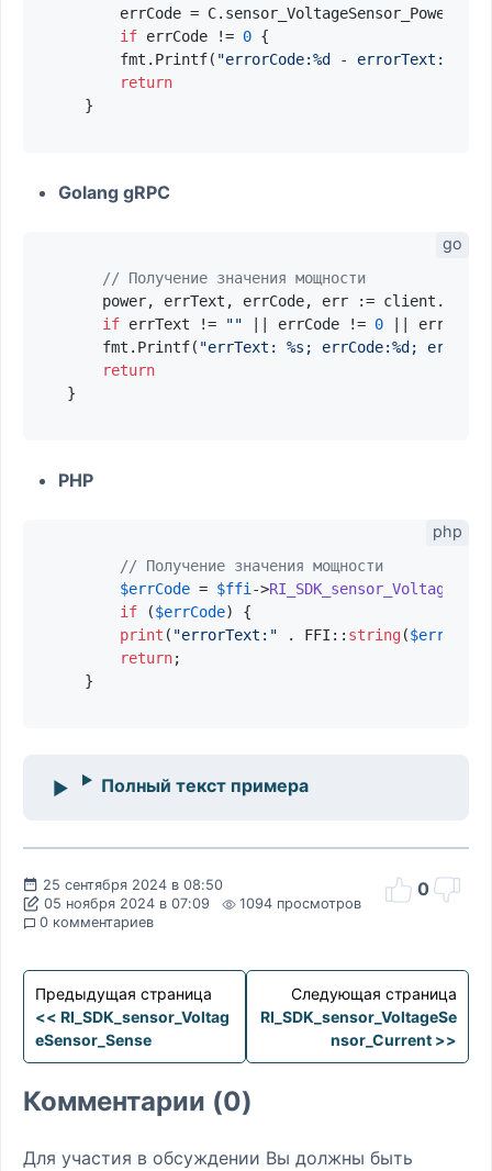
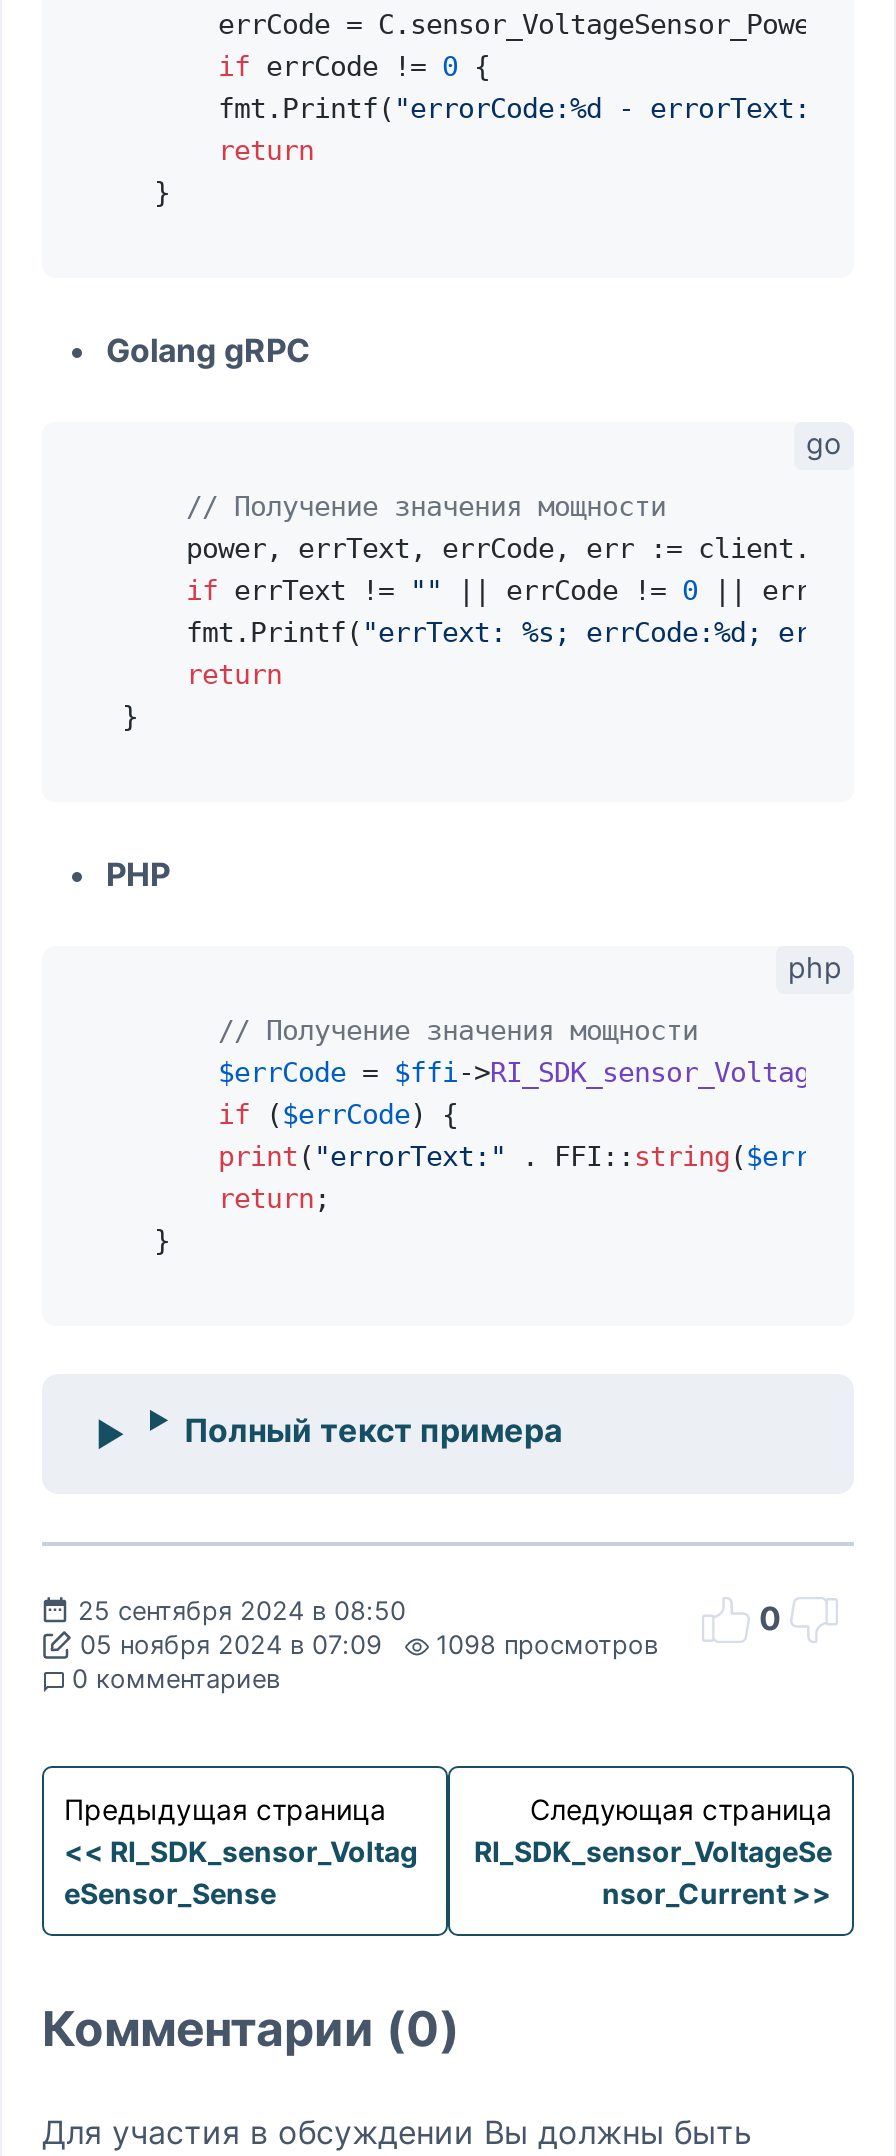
- 05 ноября 2024 в 07:09 1094 просмотров
+ 05 ноября 2024 в 07:09 1098 просмотров
